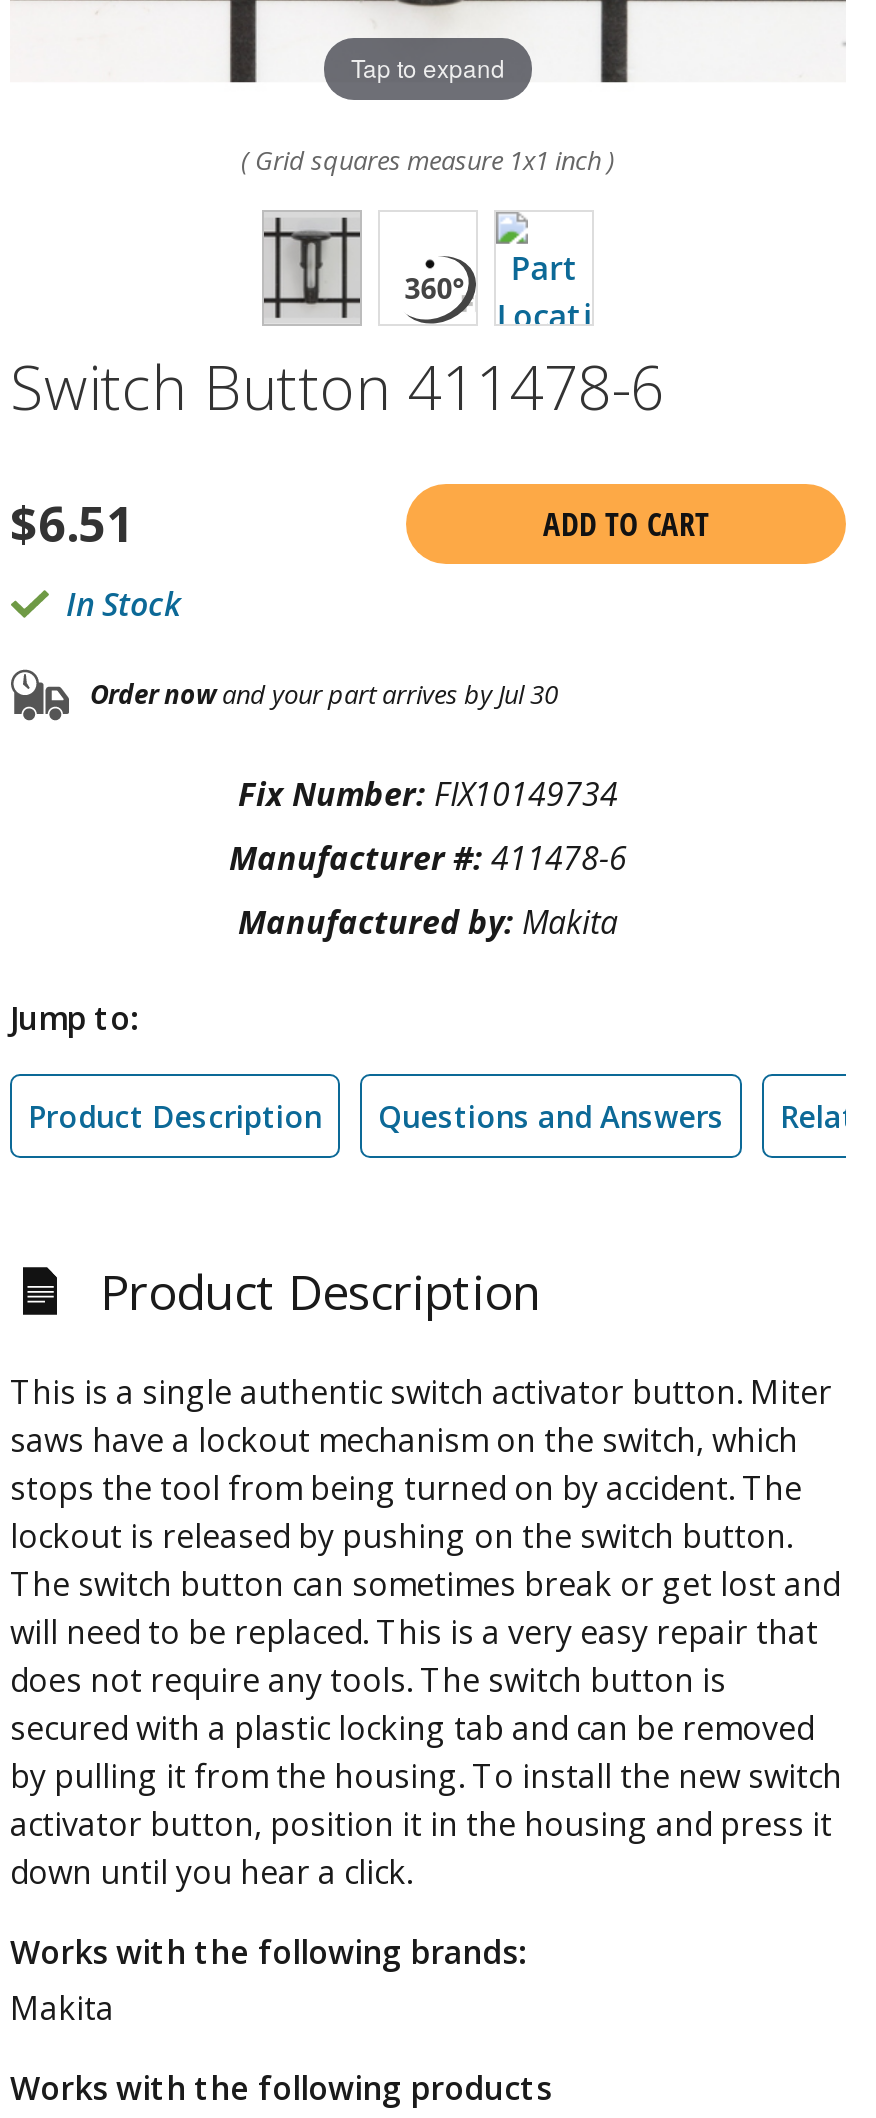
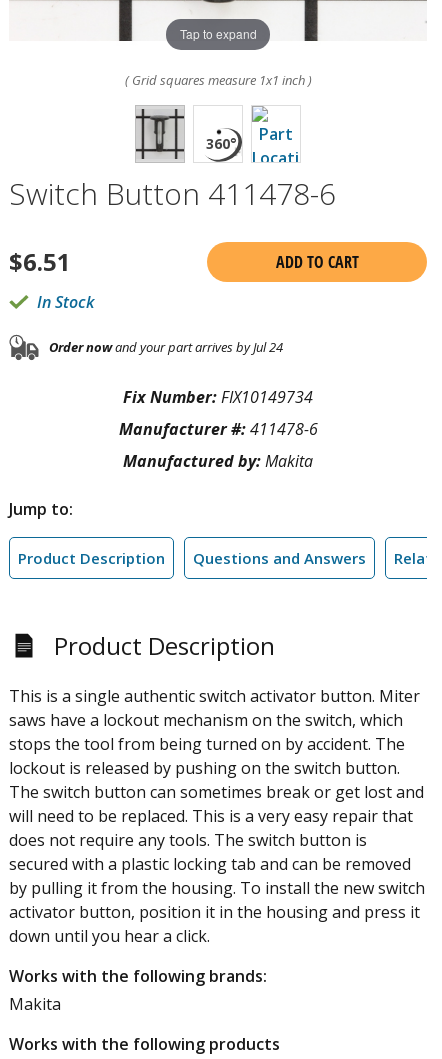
- Order nowand your part arrives by Jul 30
+ Order nowand your part arrives by Jul 24
